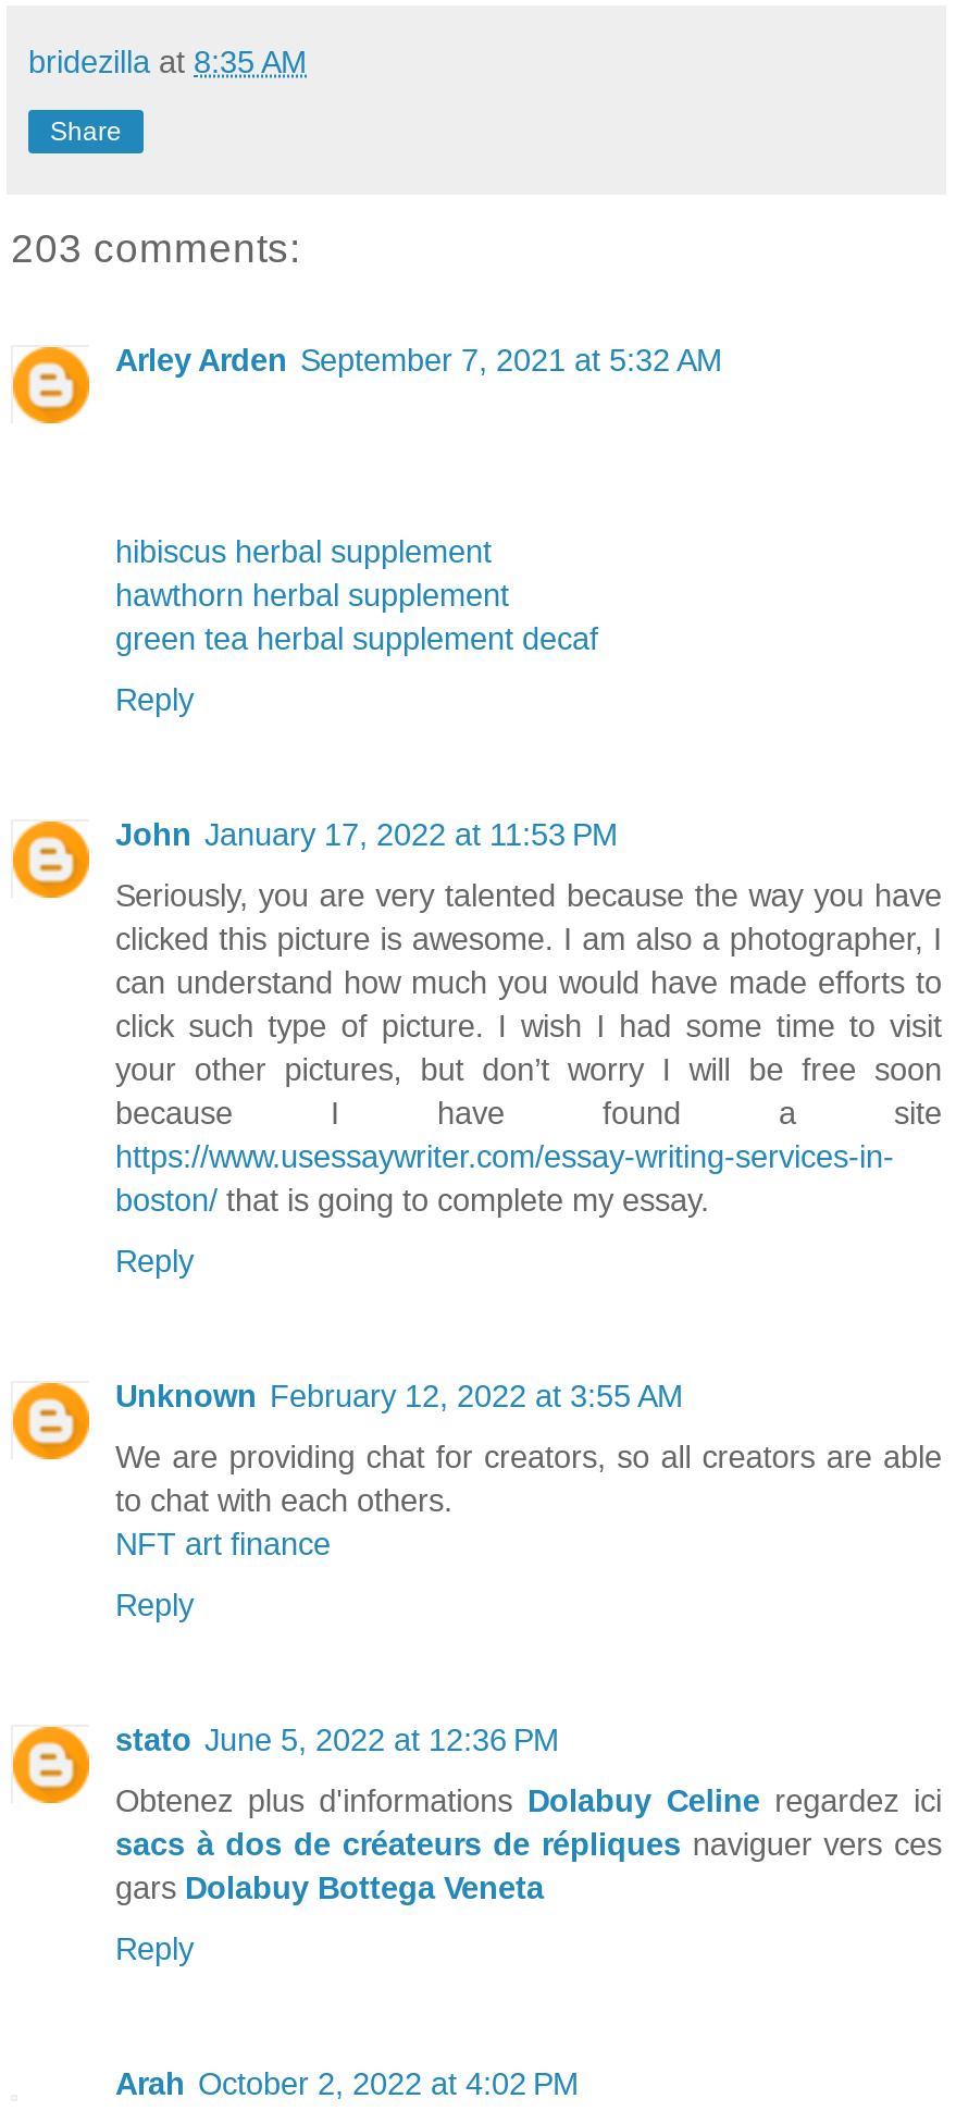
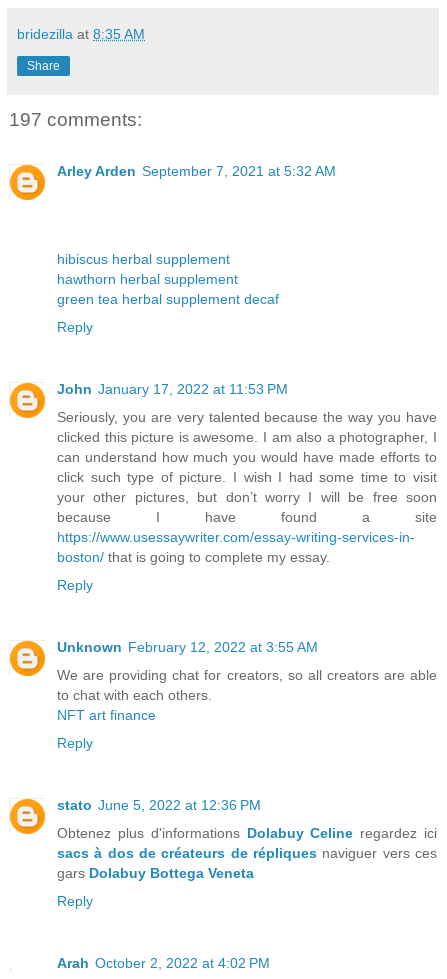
- 203 comments:
+ 197 comments:
